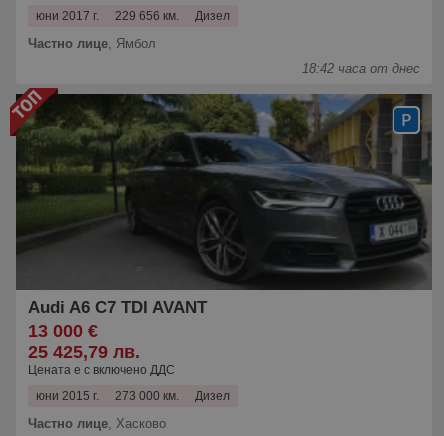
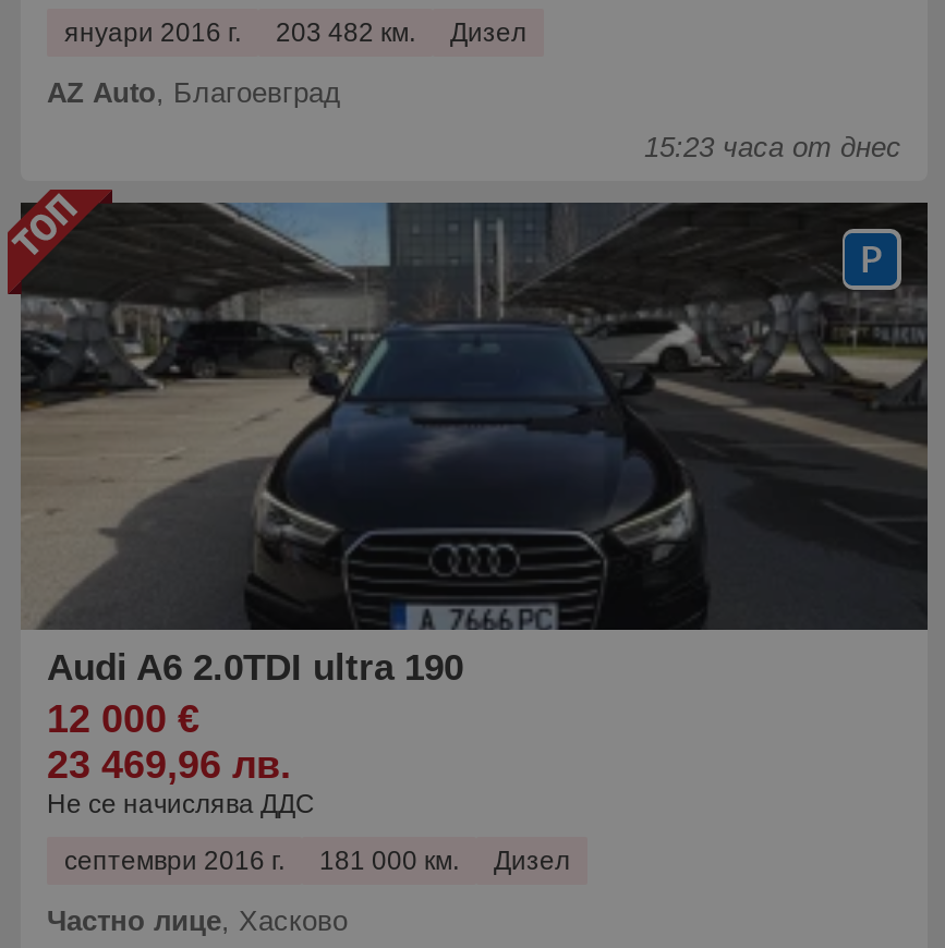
- юни 2017 г.
- 229 656 км.
+ януари 2016 г.
+ 203 482 км.

- Частно лице, Ямбол
+ AZ Auto, Благоевград

- 18:42 часа от днес
+ 15:23 часа от днес

- [image]
- Audi A6 C7 TDI AVANT
- 13 000 €
- 25 425,79 лв.
- Цената е с включено ДДС
+ [image]
+ Audi A6 2.0TDI ultra 190
+ 12 000 €
+ 23 469,96 лв.
+ Не се начислява ДДС

- юни 2015 г.
- 273 000 км.
+ септември 2016 г.
+ 181 000 км.
